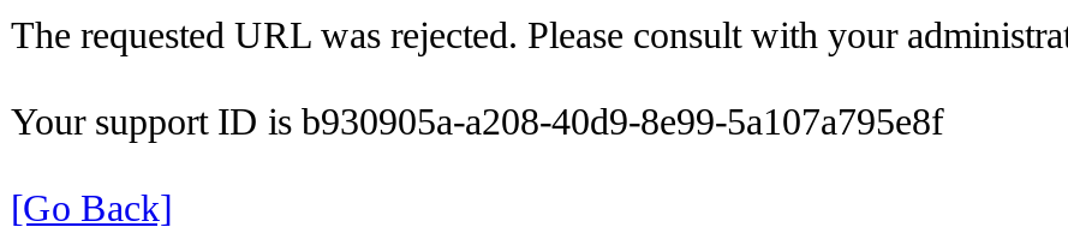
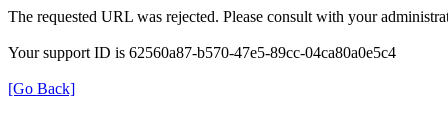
- Your support ID is b930905a-a208-40d9-8e99-5a107a795e8f
+ Your support ID is 62560a87-b570-47e5-89cc-04ca80a0e5c4
